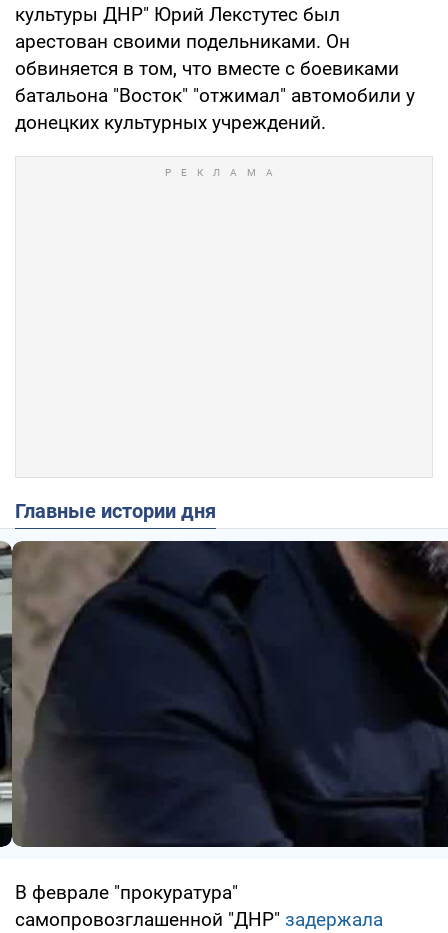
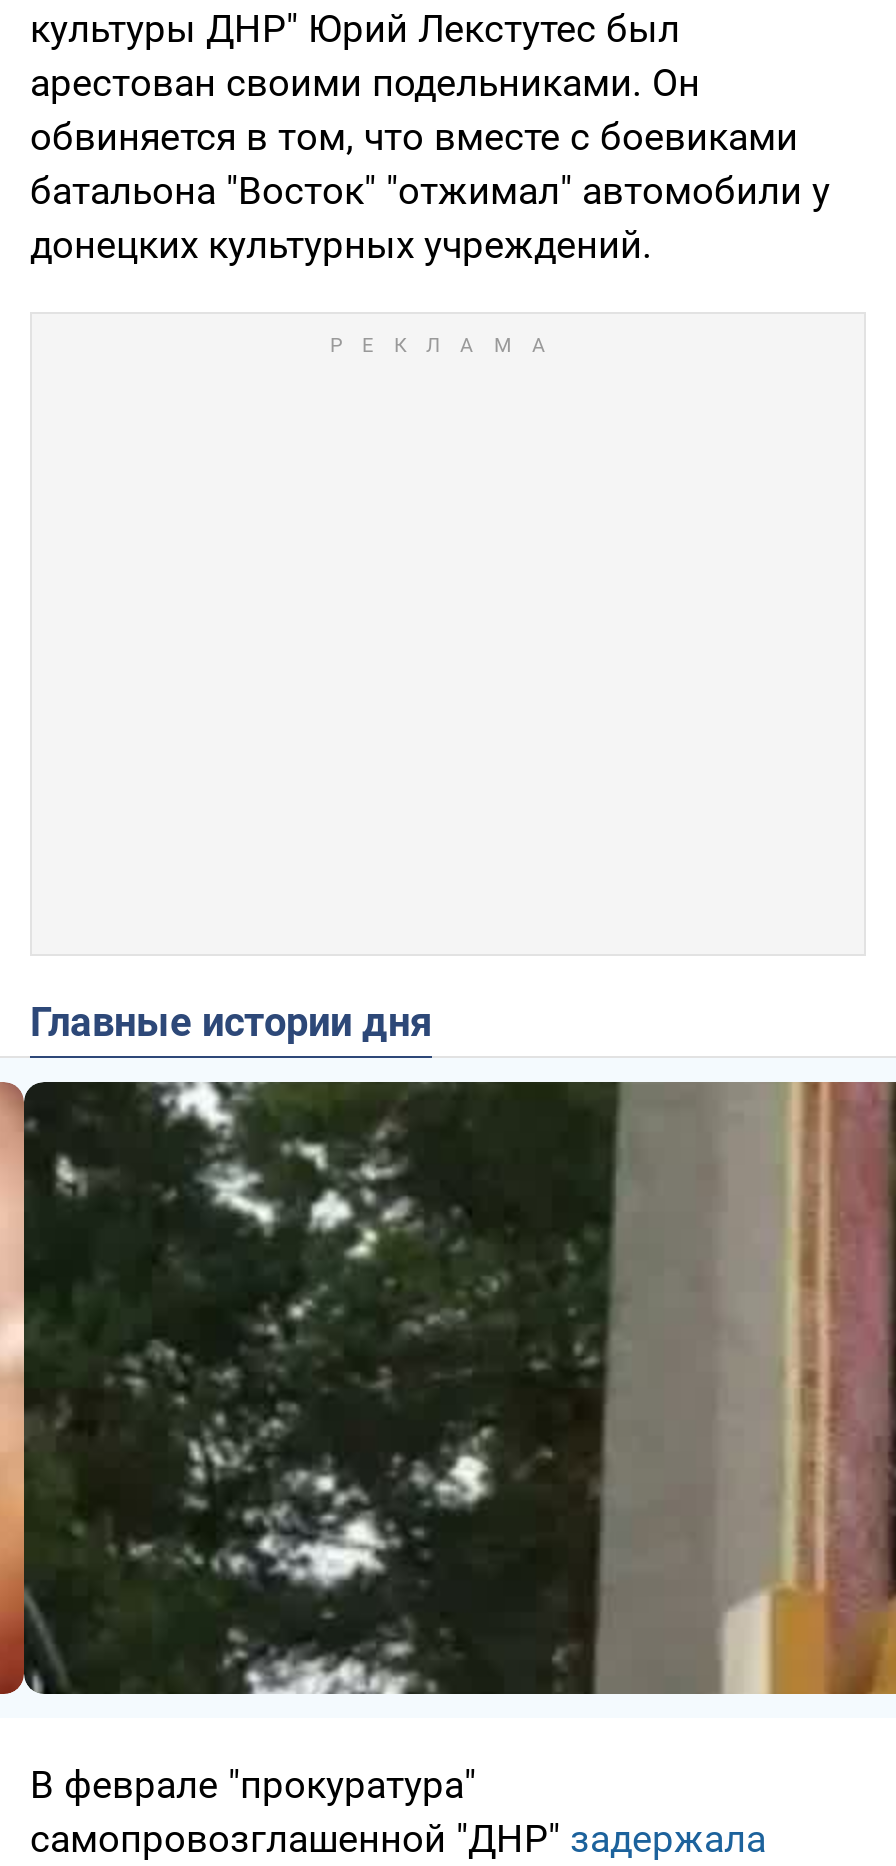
- [image]
+ [image]
